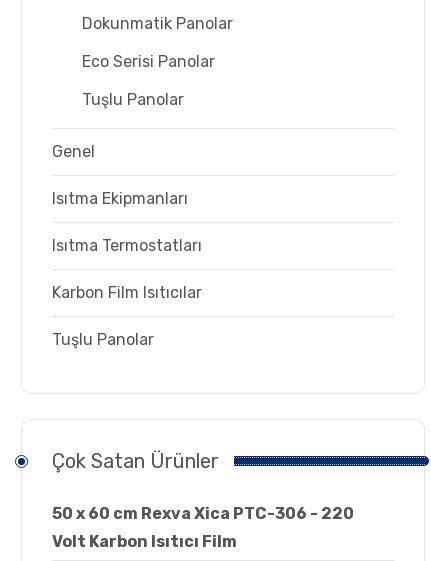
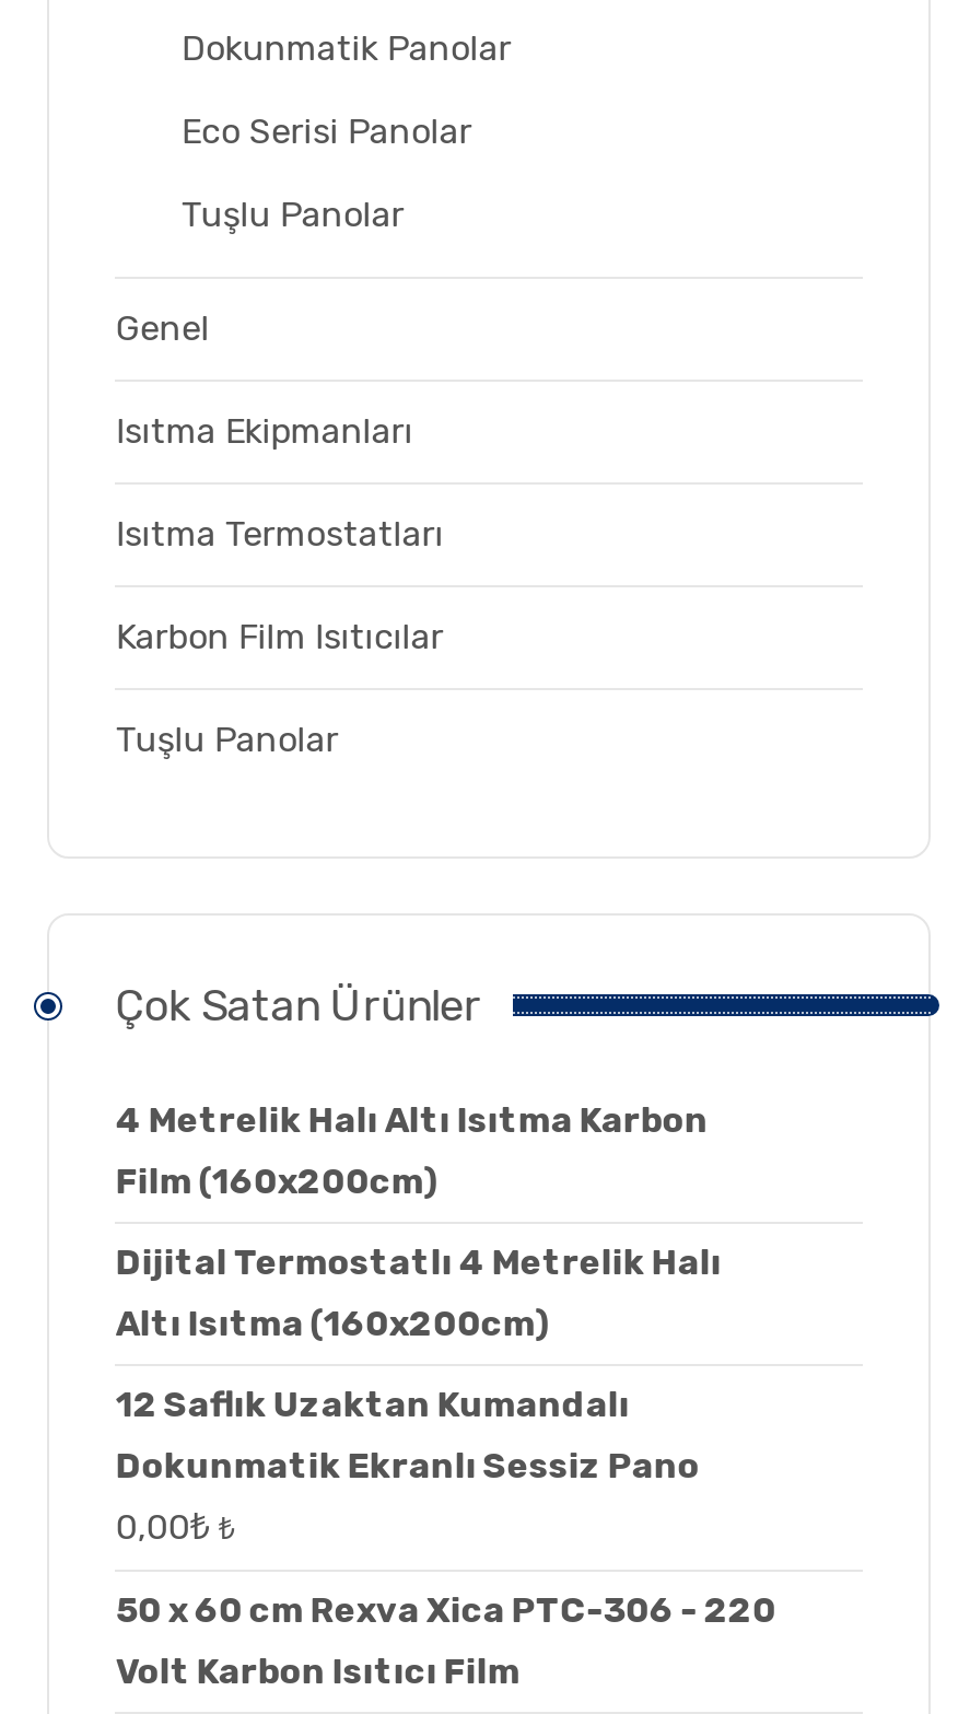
+ 4 Metrelik Halı Altı Isıtma Karbon
+ Film (160x200cm)
+ Dijital Termostatlı 4 Metrelik Halı
+ Altı Isıtma (160x200cm)
+ 12 Saflık Uzaktan Kumandalı
+ Dokunmatik Ekranlı Sessiz Pano
+ 0,00₺ ₺
